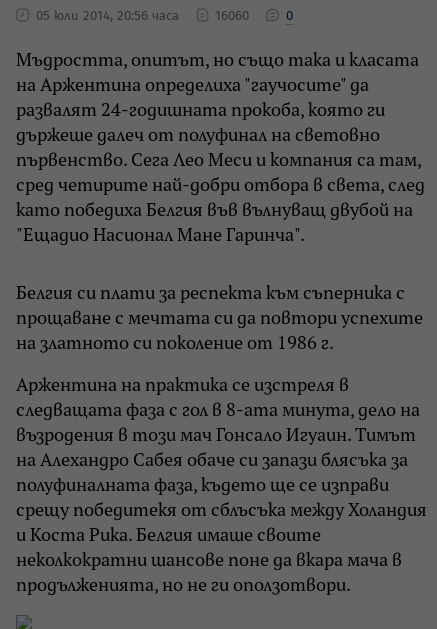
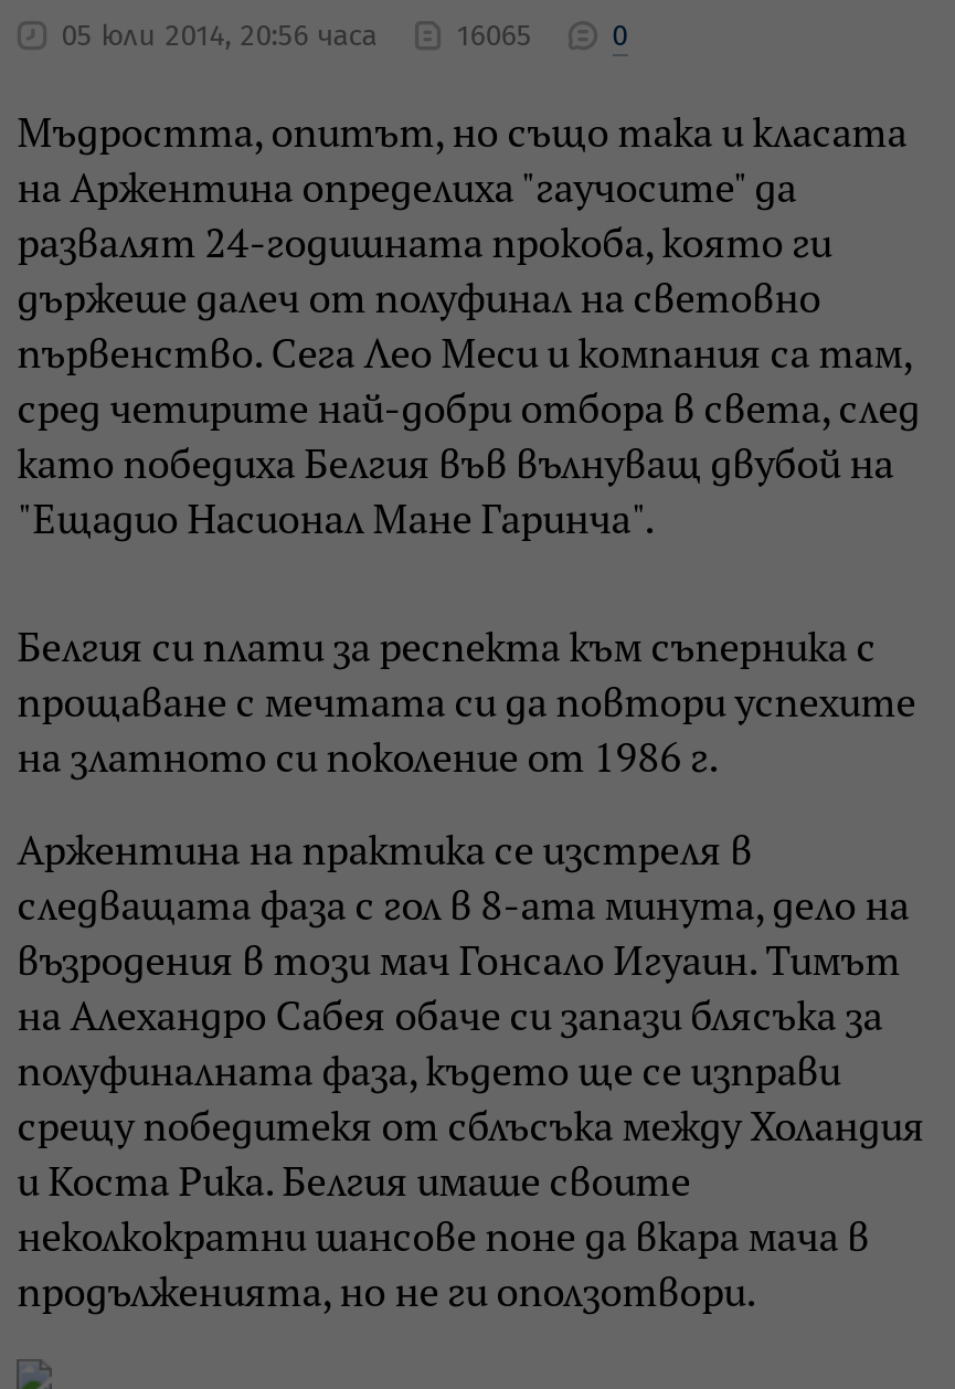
- 16060
+ 16065
